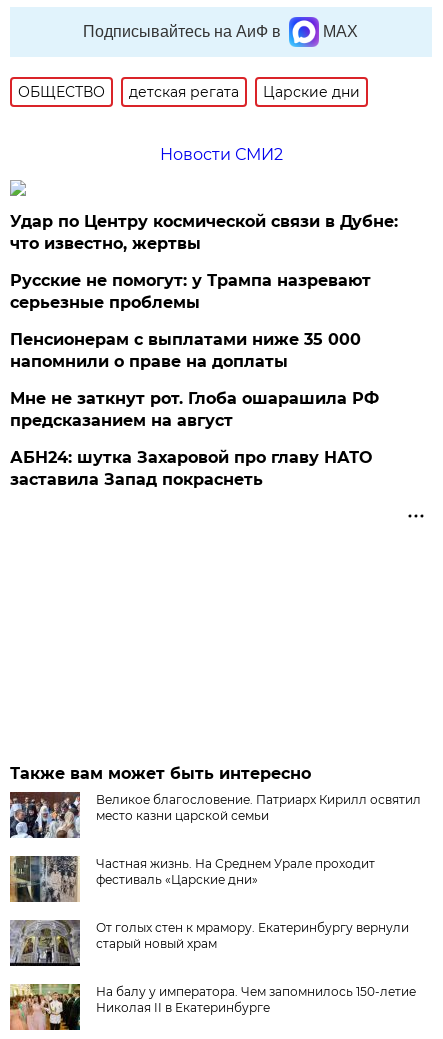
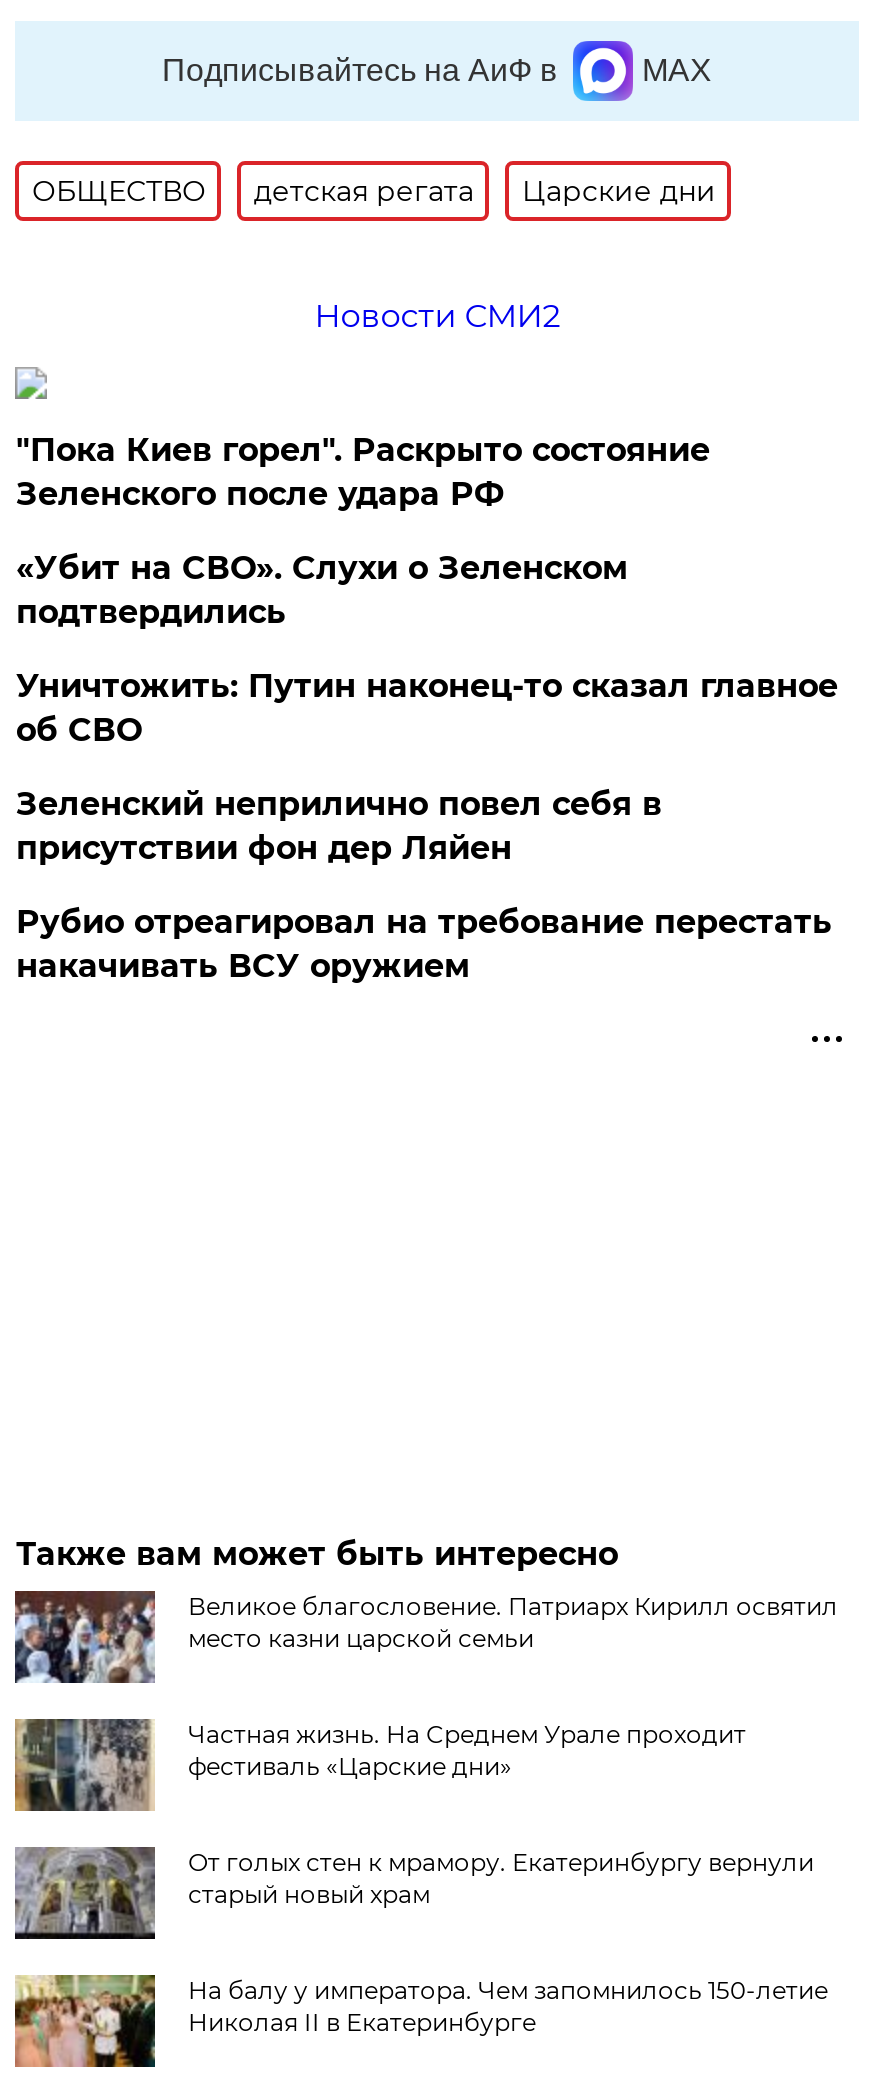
- Удар по Центру космической связи в Дубне:
- что известно, жертвы
+ "Пока Киев горел". Раскрыто состояние
+ Зеленского после удара РФ

- Русские не помогут: у Трампа назревают
- серьезные проблемы
+ «Убит на СВО». Слухи о Зеленском
+ подтвердились

- Пенсионерам с выплатами ниже 35 000
- напомнили о праве на доплаты
+ Уничтожить: Путин наконец-то сказал главное
+ об СВО

- Мне не заткнут рот. Глоба ошарашила РФ
- предсказанием на август
+ Зеленский неприлично повел cебя в
+ присутствии фон дер Ляйен

- АБН24: шутка Захаровой про главу НАТО
- заставила Запад покраснеть
+ Рубио отреагировал на требование перестать
+ накачивать ВСУ оружием
